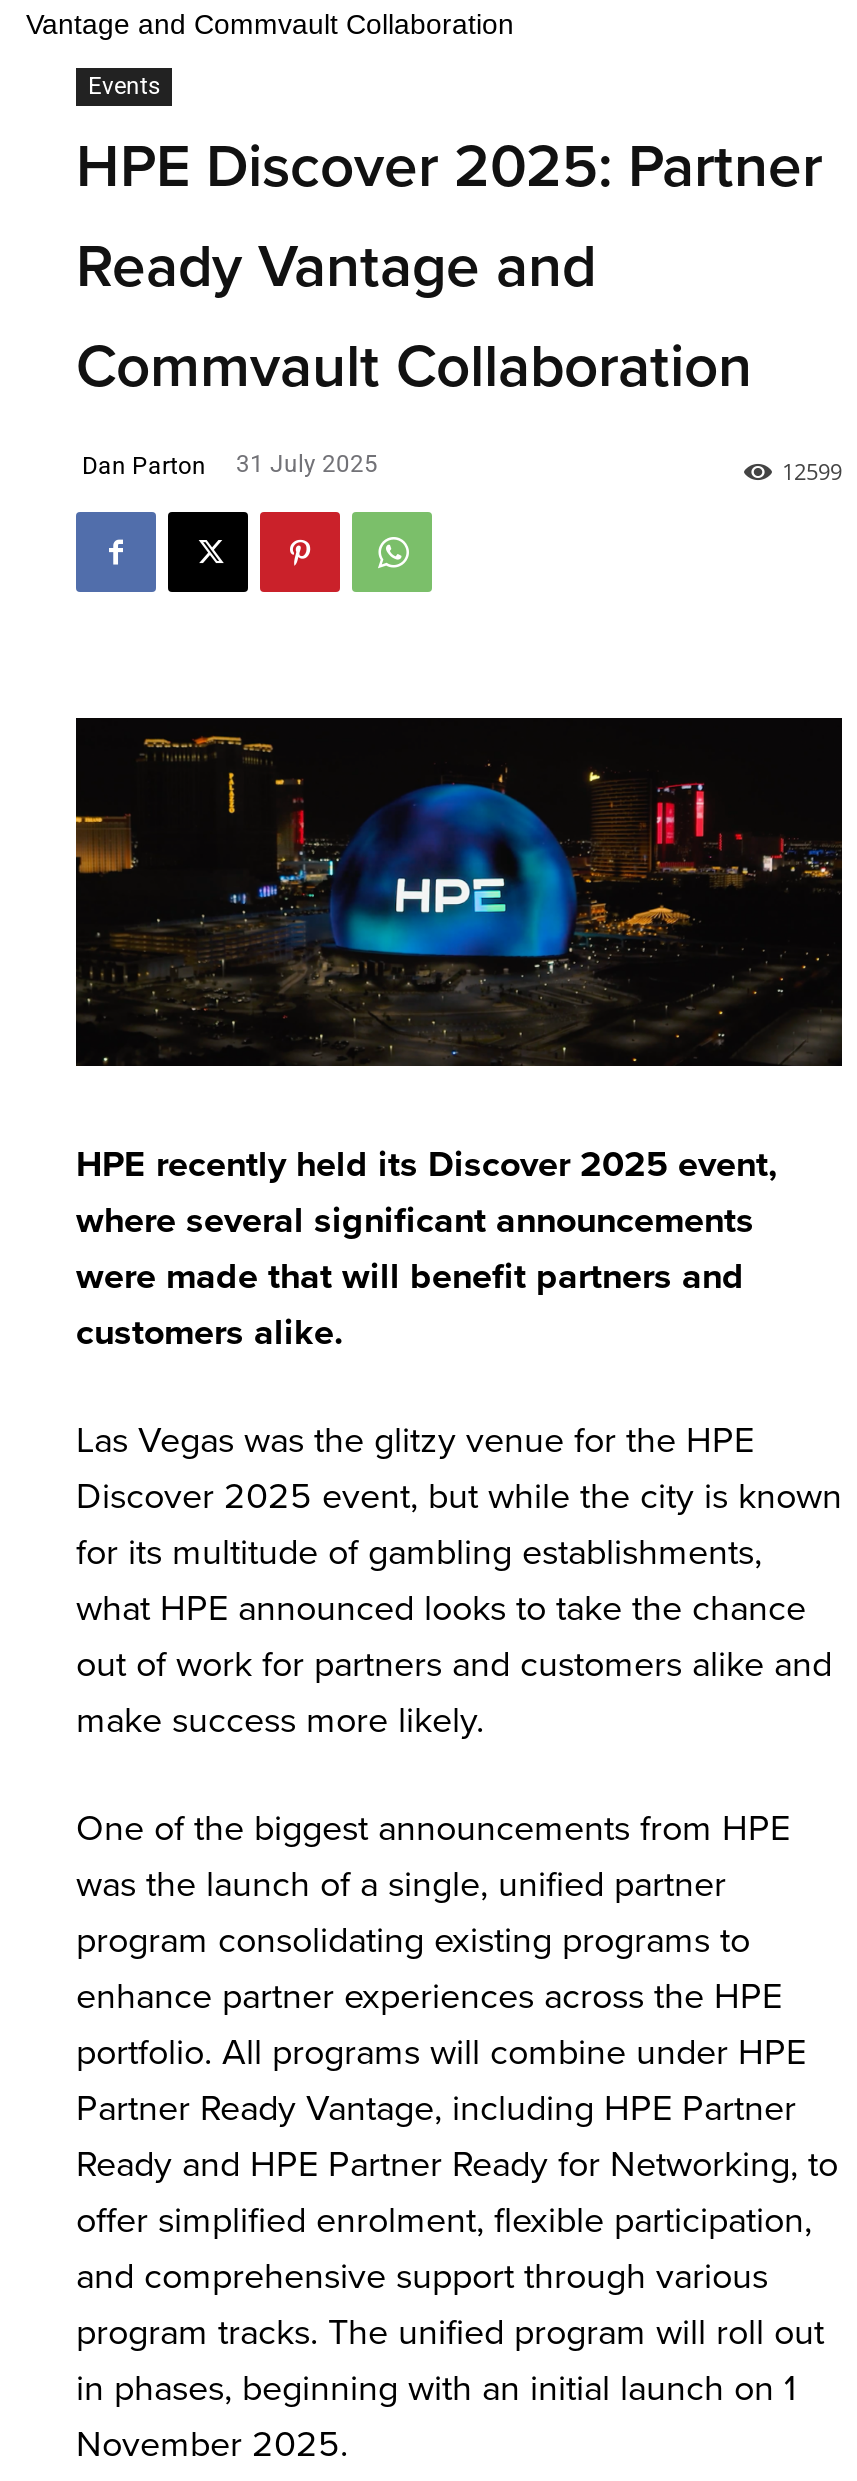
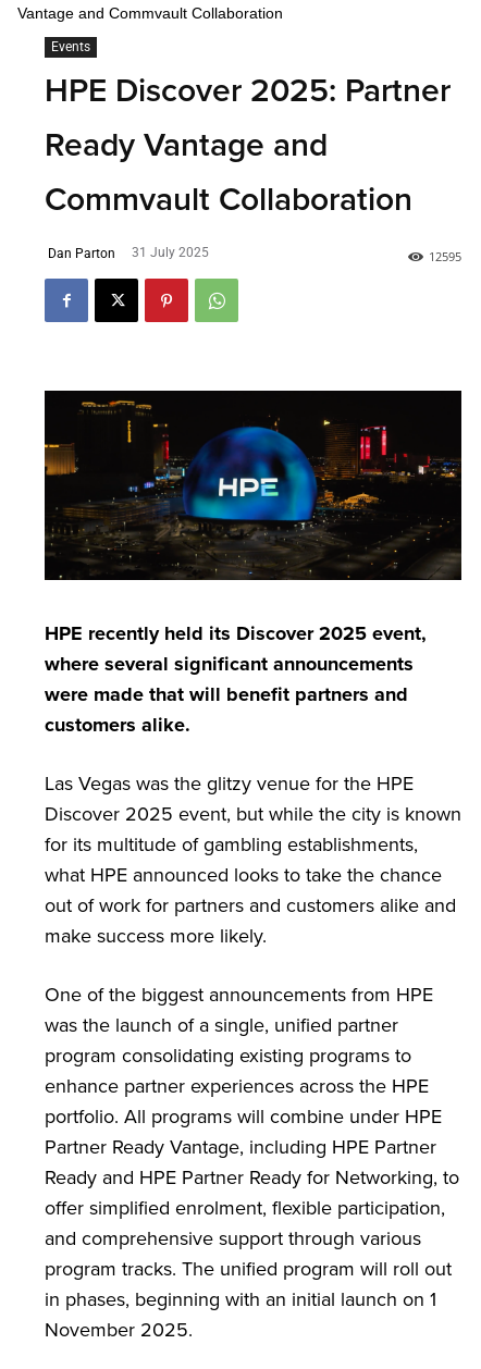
- 12599
+ 12595
